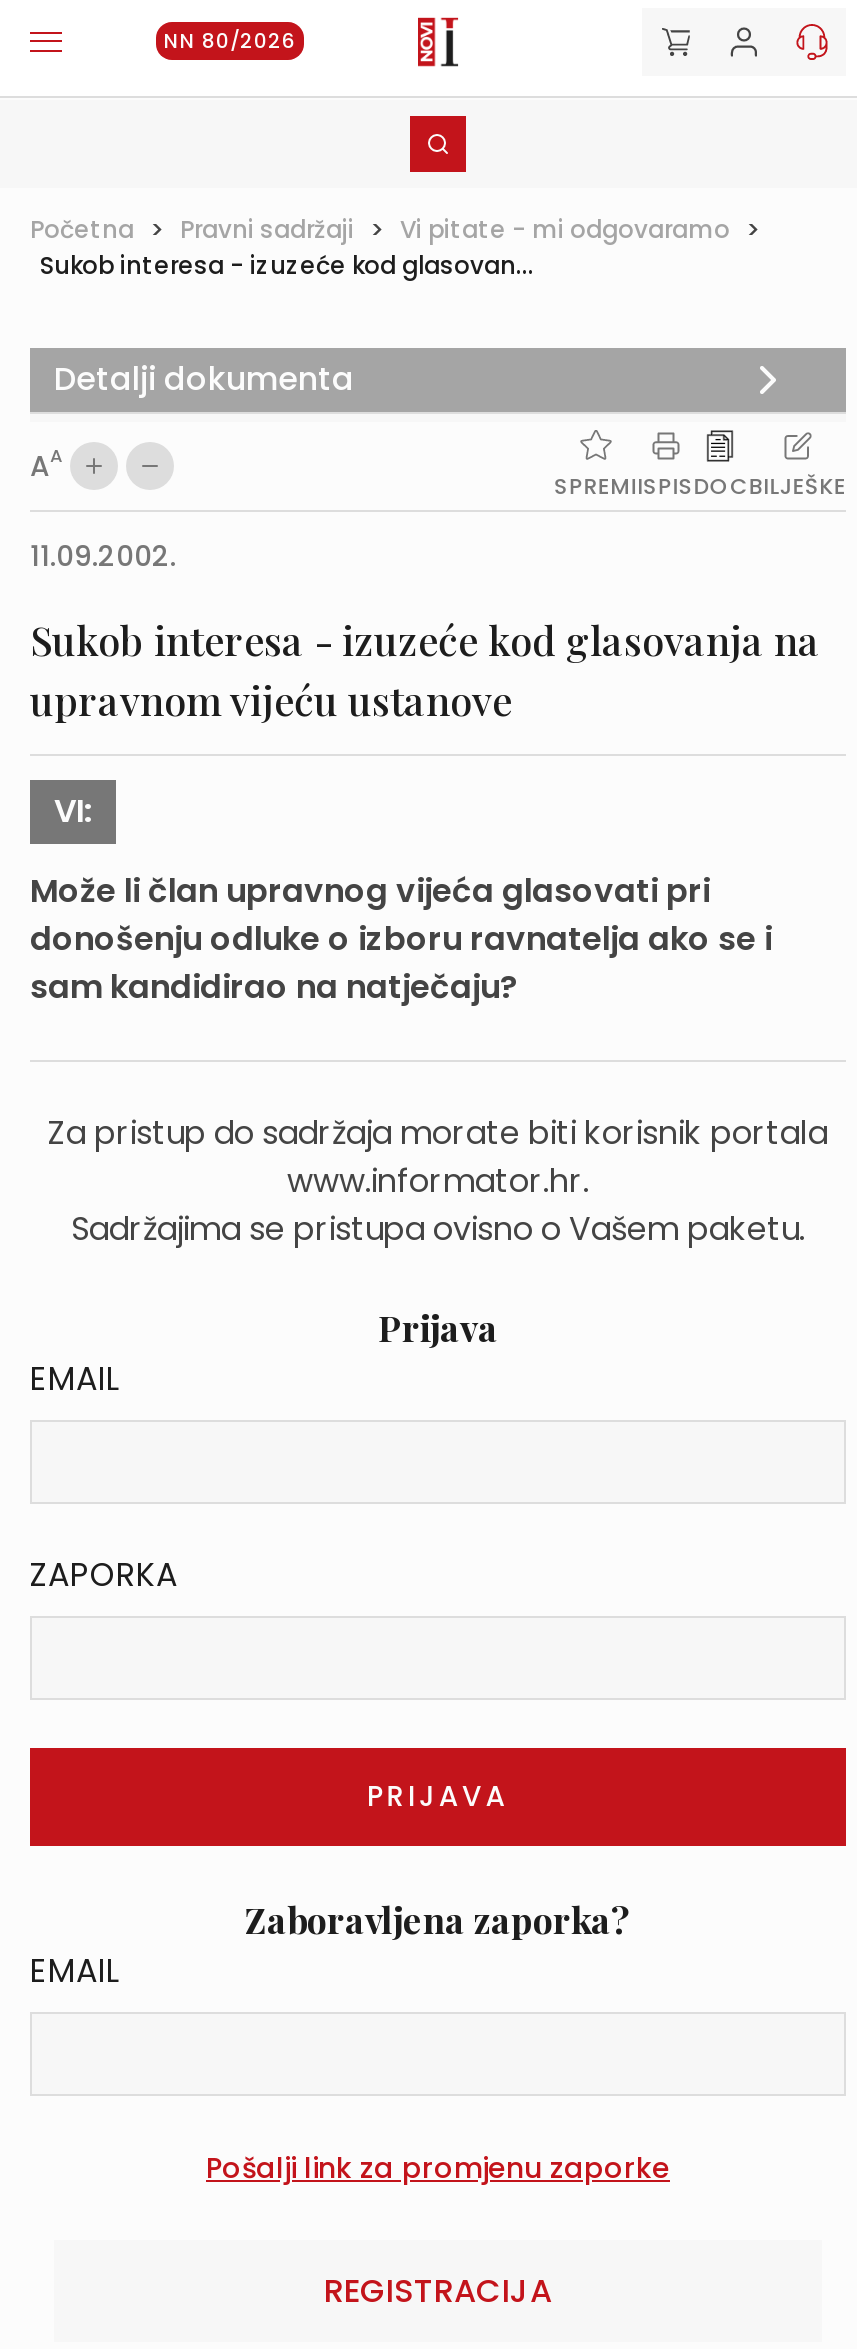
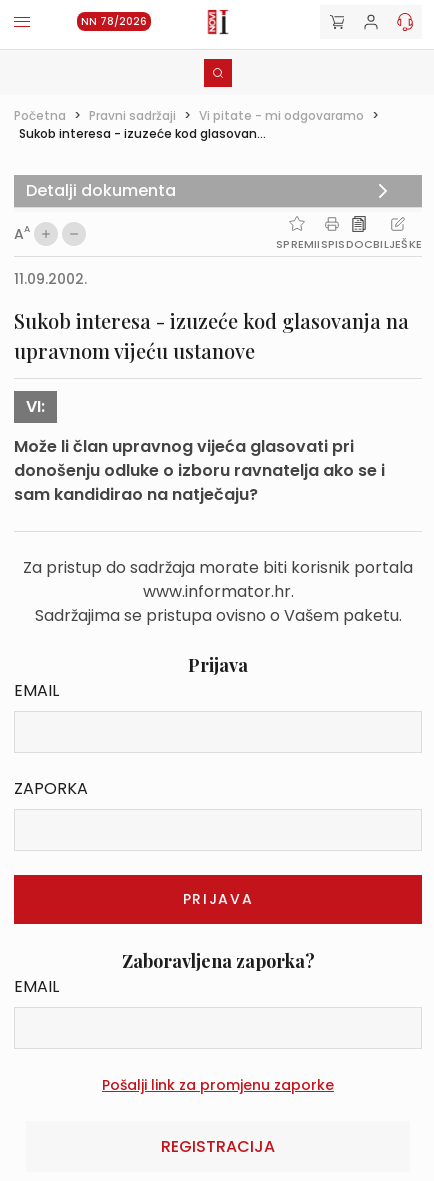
- NN 80/2026
+ NN 78/2026
